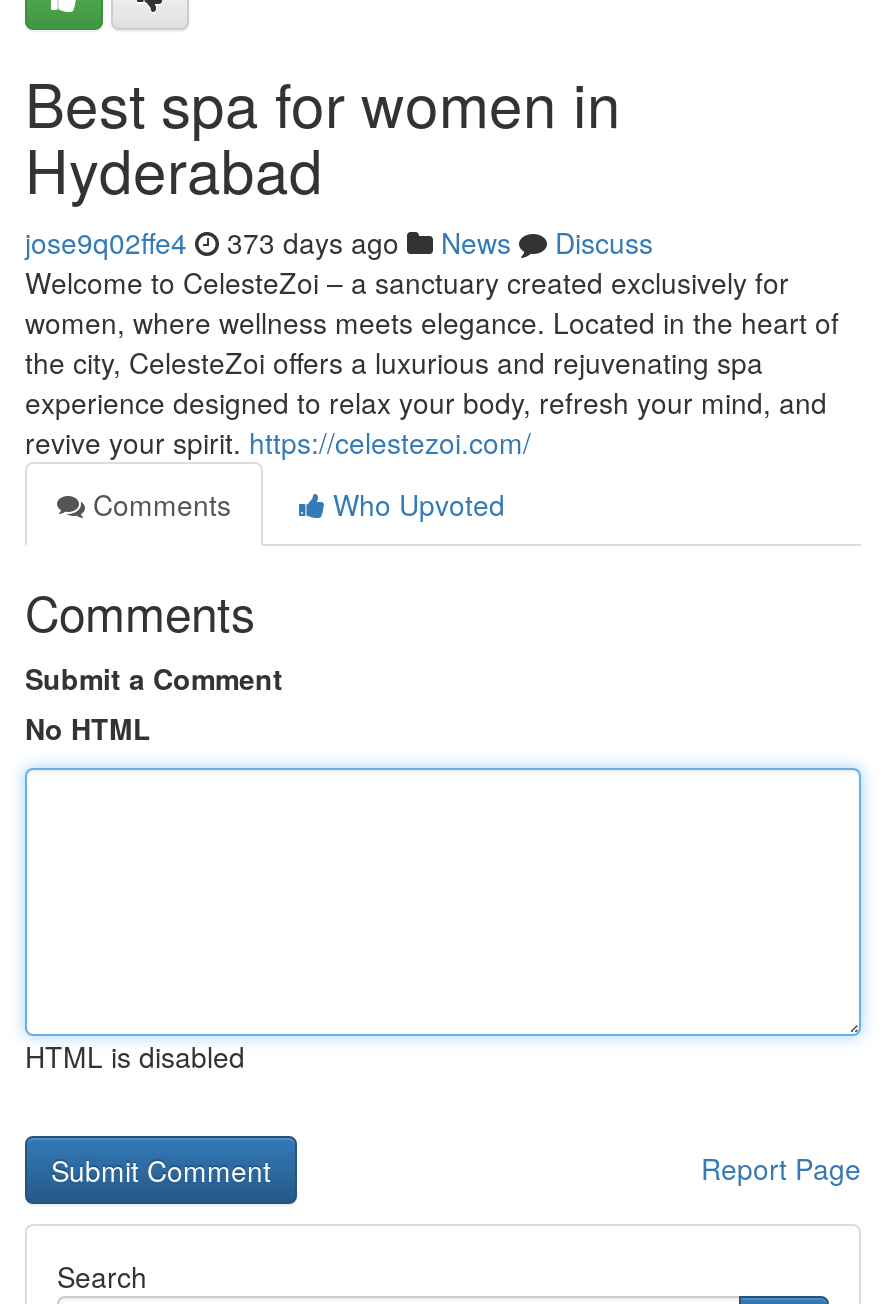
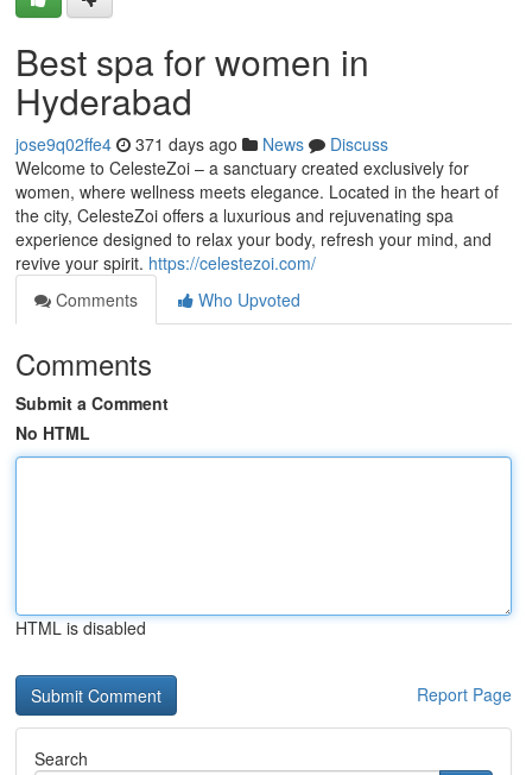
- jose9q02ffe4 373 days ago News Discuss
+ jose9q02ffe4 371 days ago News Discuss
